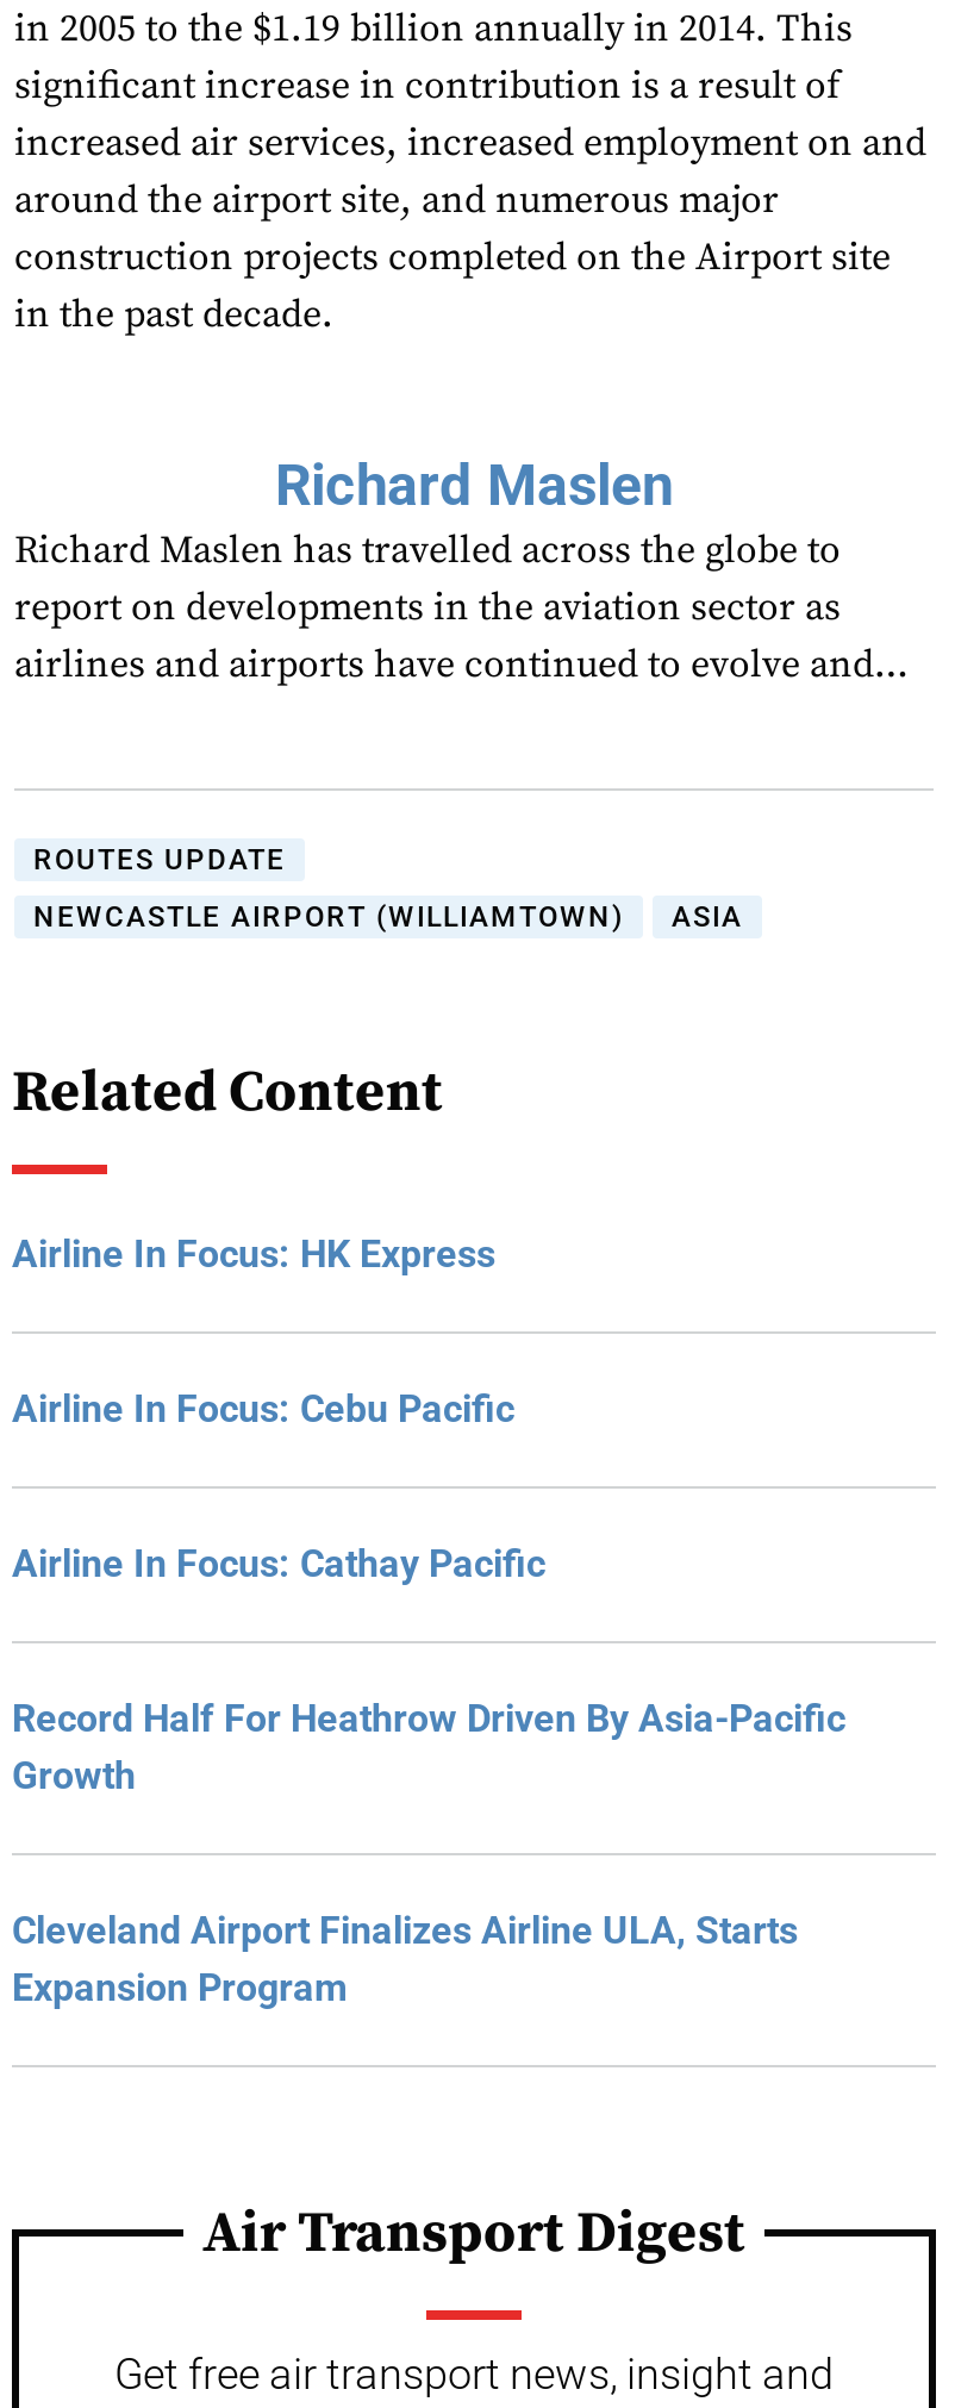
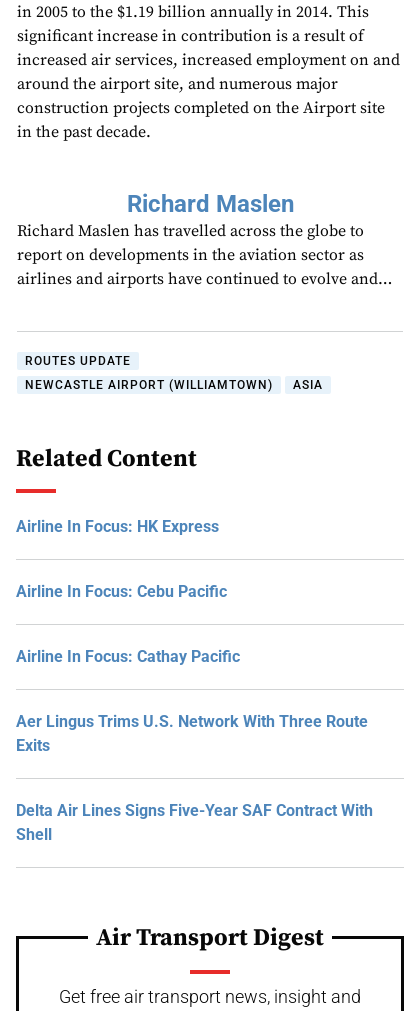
- Record Half For Heathrow Driven By Asia-Pacific
- Growth
+ Aer Lingus Trims U.S. Network With Three Route
+ Exits

- Cleveland Airport Finalizes Airline ULA, Starts
- Expansion Program
+ Delta Air Lines Signs Five-Year SAF Contract With
+ Shell
